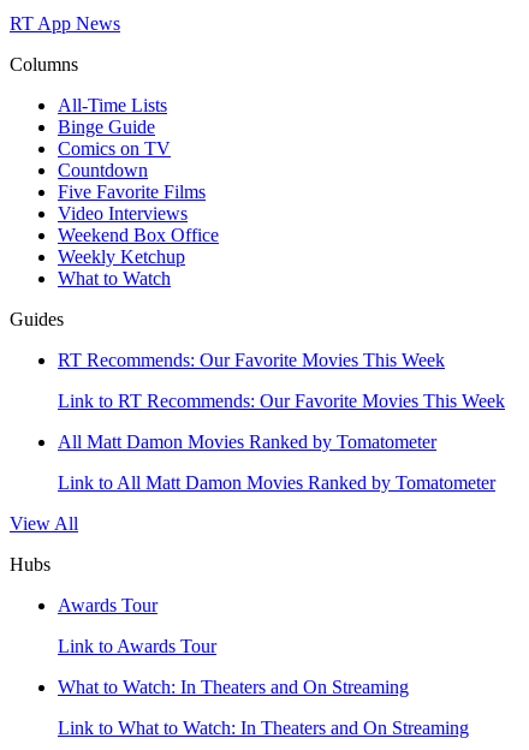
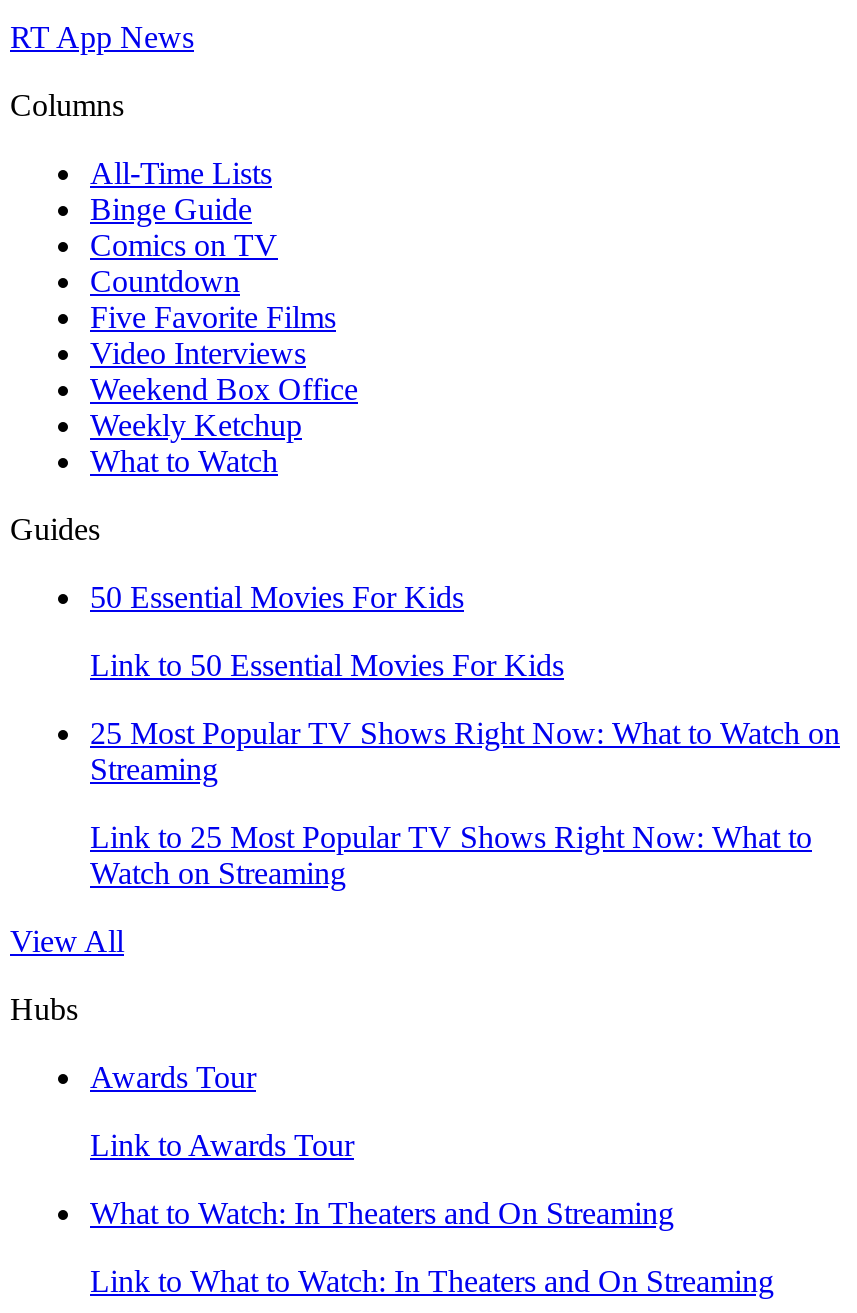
- RT Recommends: Our Favorite Movies This Week
+ 50 Essential Movies For Kids

- Link to RT Recommends: Our Favorite Movies This Week
+ Link to 50 Essential Movies For Kids

- All Matt Damon Movies Ranked by Tomatometer
+ 25 Most Popular TV Shows Right Now: What to Watch on
+ Streaming

- Link to All Matt Damon Movies Ranked by Tomatometer
+ Link to 25 Most Popular TV Shows Right Now: What to
+ Watch on Streaming
